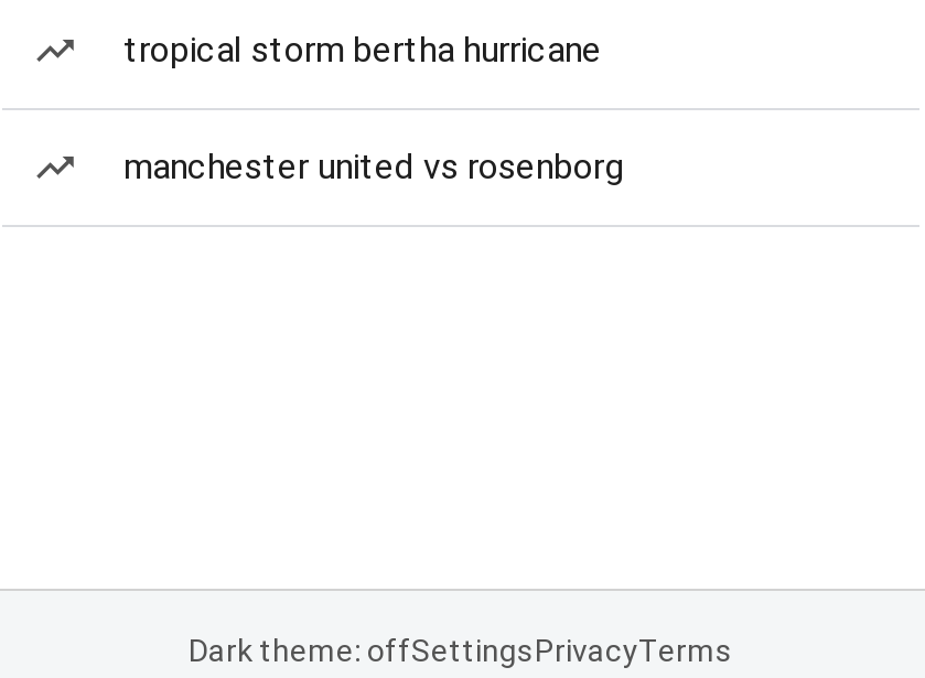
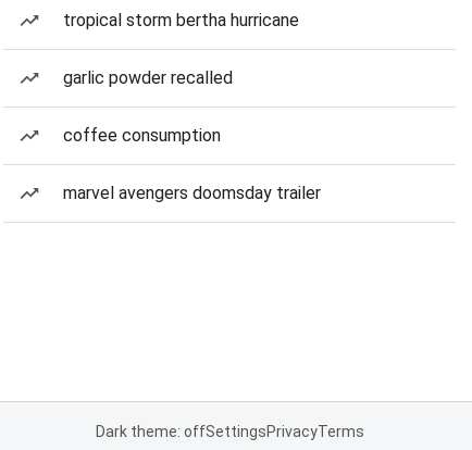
- manchester united vs rosenborg
+ garlic powder recalled
+ coffee consumption
+ marvel avengers doomsday trailer
